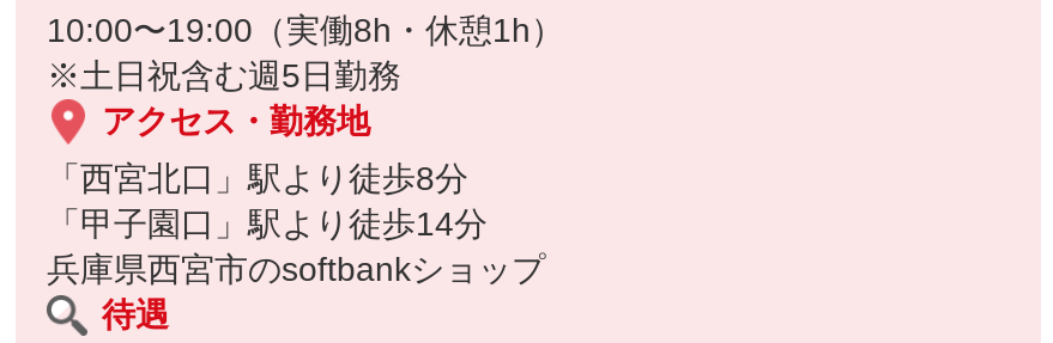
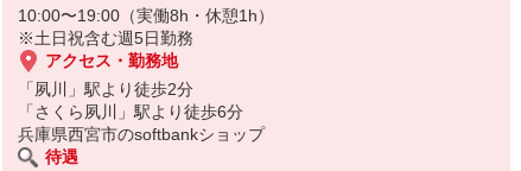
- 「西宮北口」駅より徒歩8分
- 「甲子園口」駅より徒歩14分
+ 「夙川」駅より徒歩2分
+ 「さくら夙川」駅より徒歩6分
